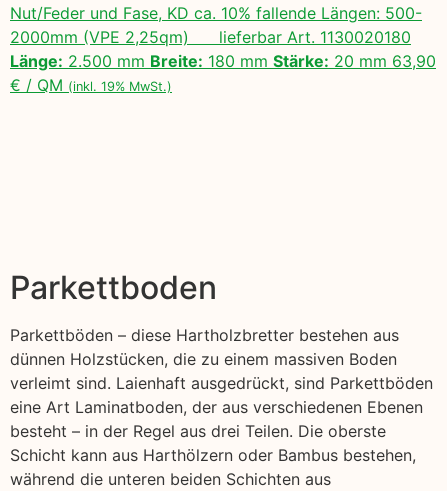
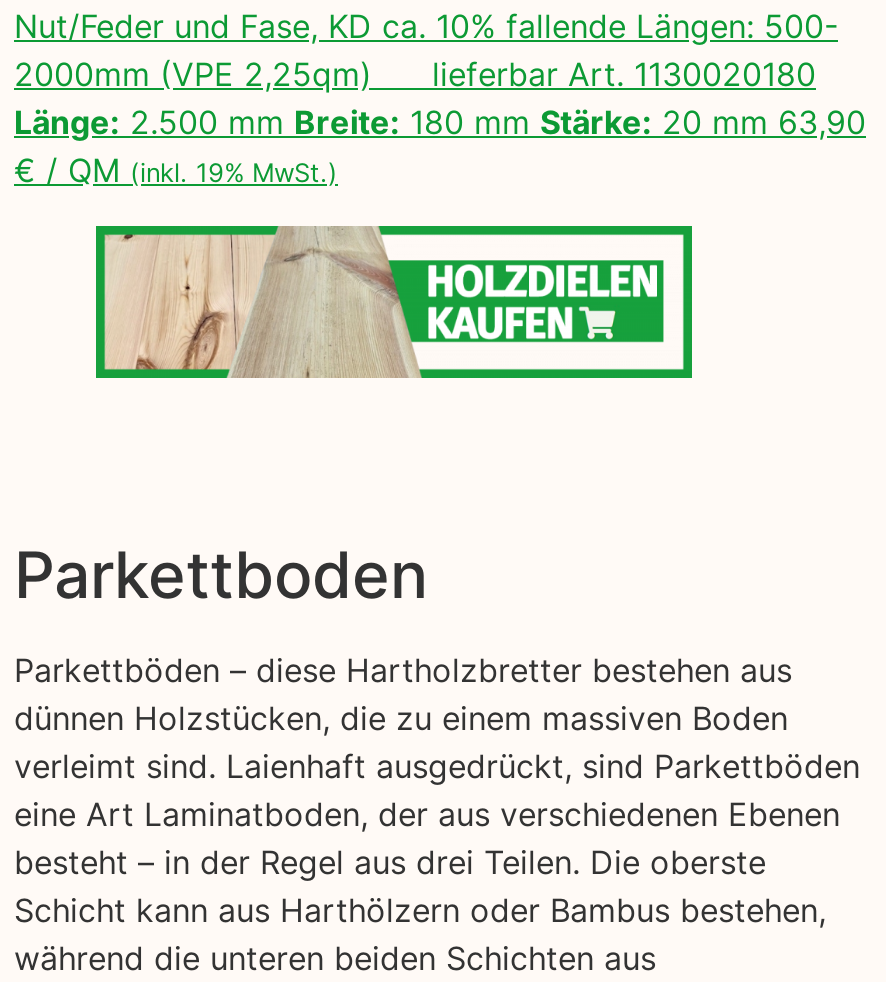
+ [image]
